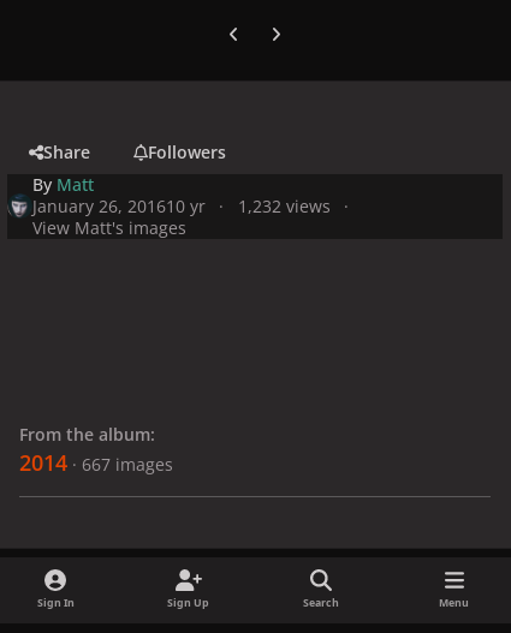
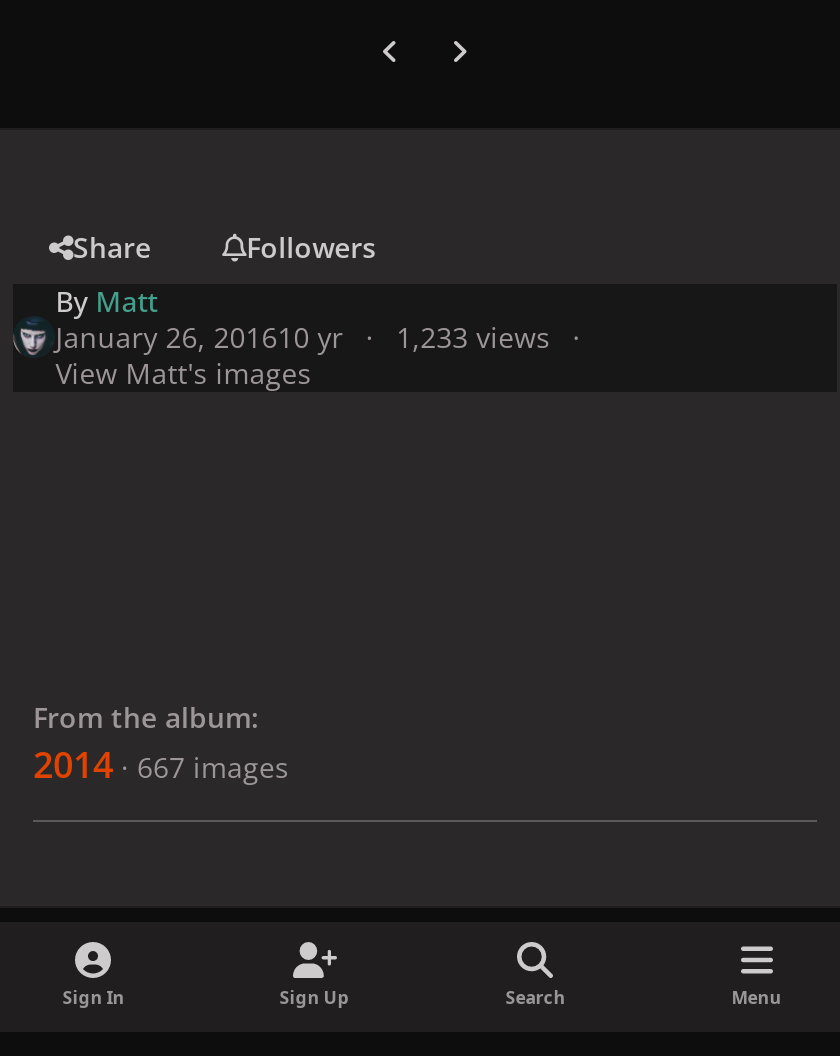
- January 26, 201610 yr 1,232 views
+ January 26, 201610 yr 1,233 views
